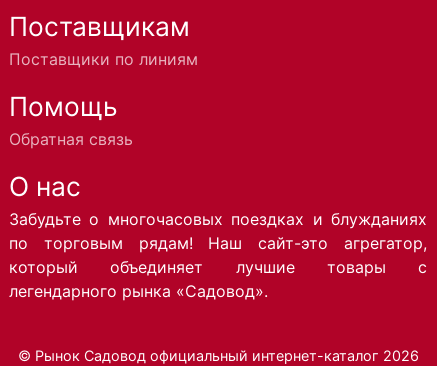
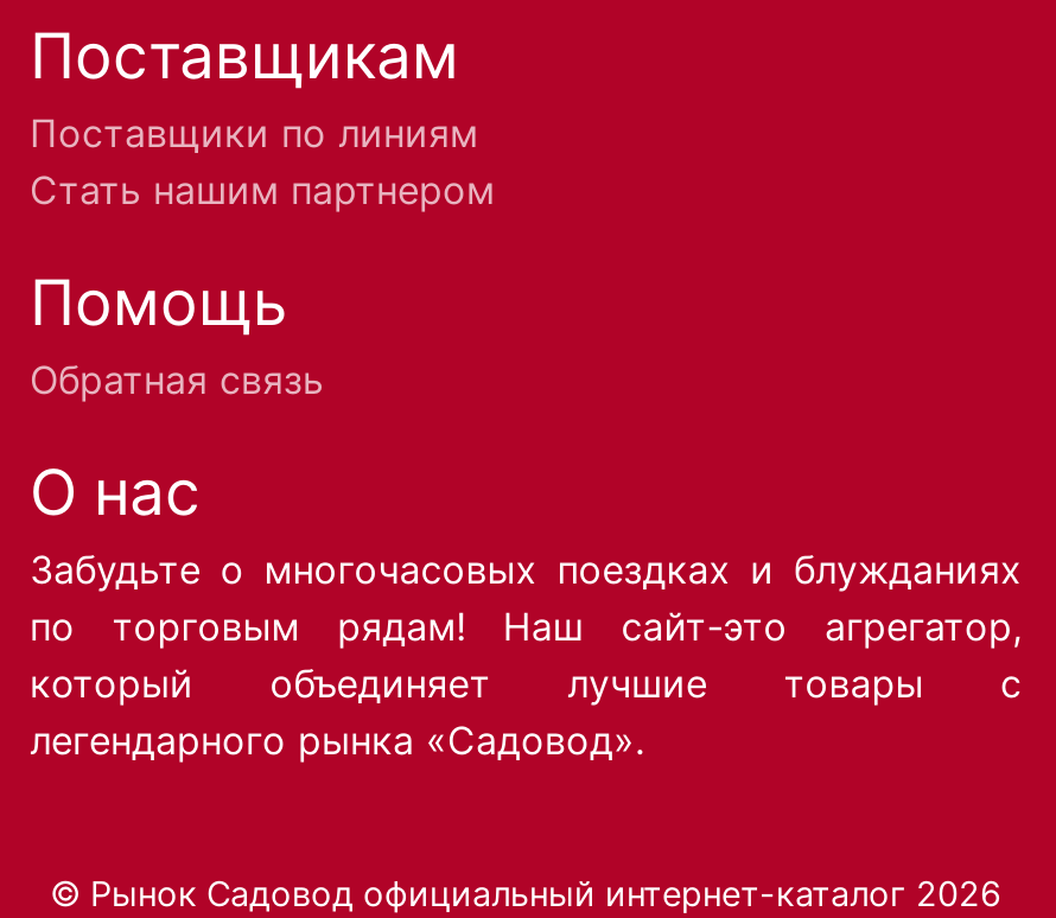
+ Стать нашим партнером
